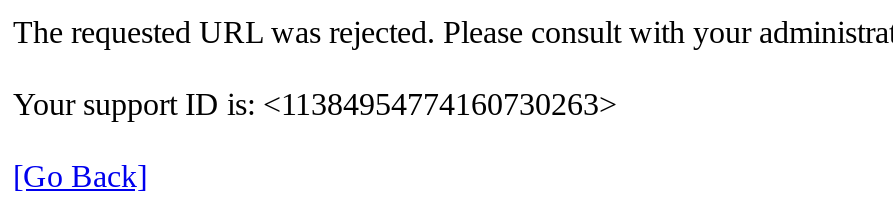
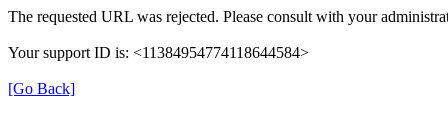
- Your support ID is: <11384954774160730263>
+ Your support ID is: <11384954774118644584>
